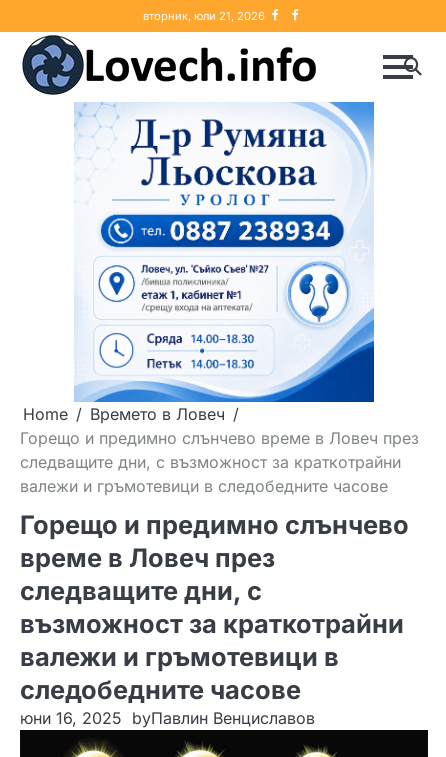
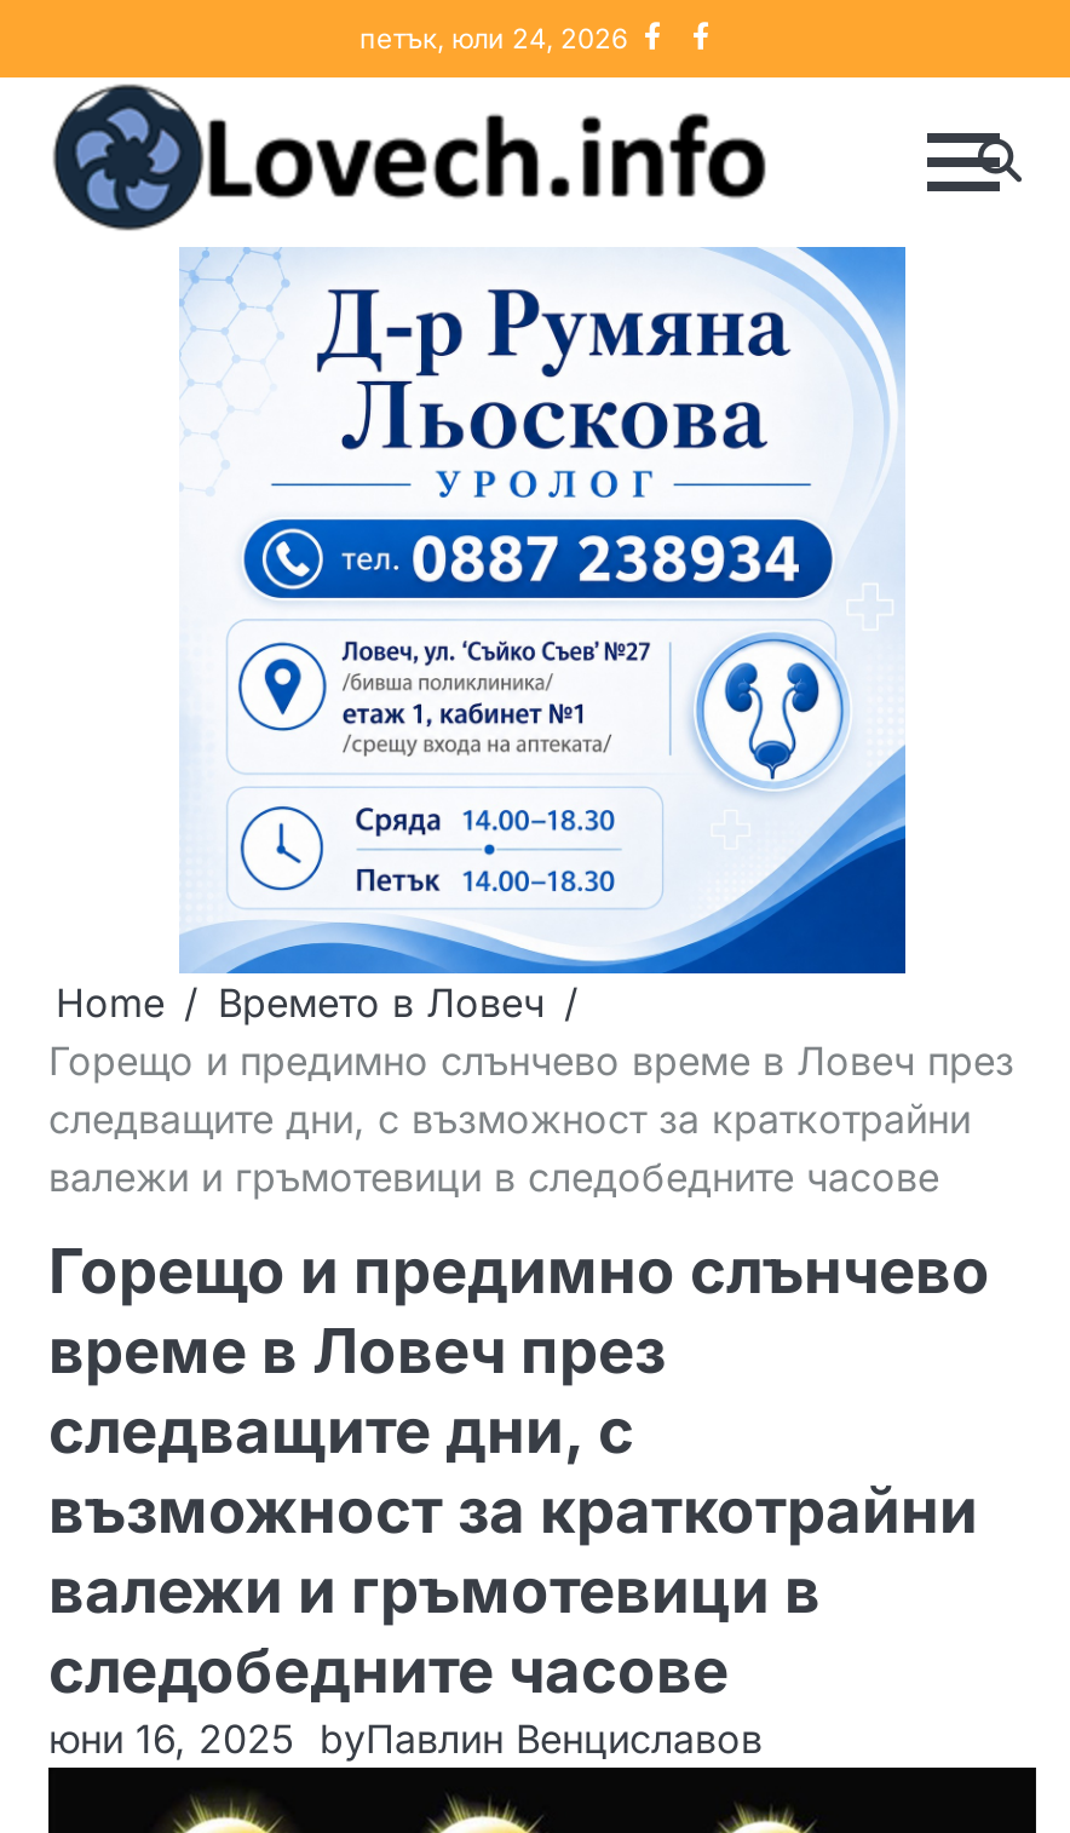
- вторник, юли 21, 2026
+ петък, юли 24, 2026
